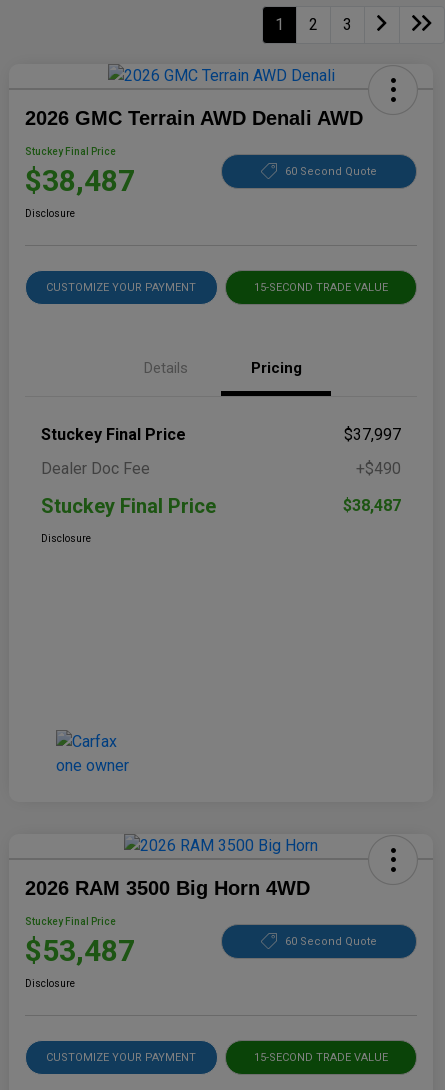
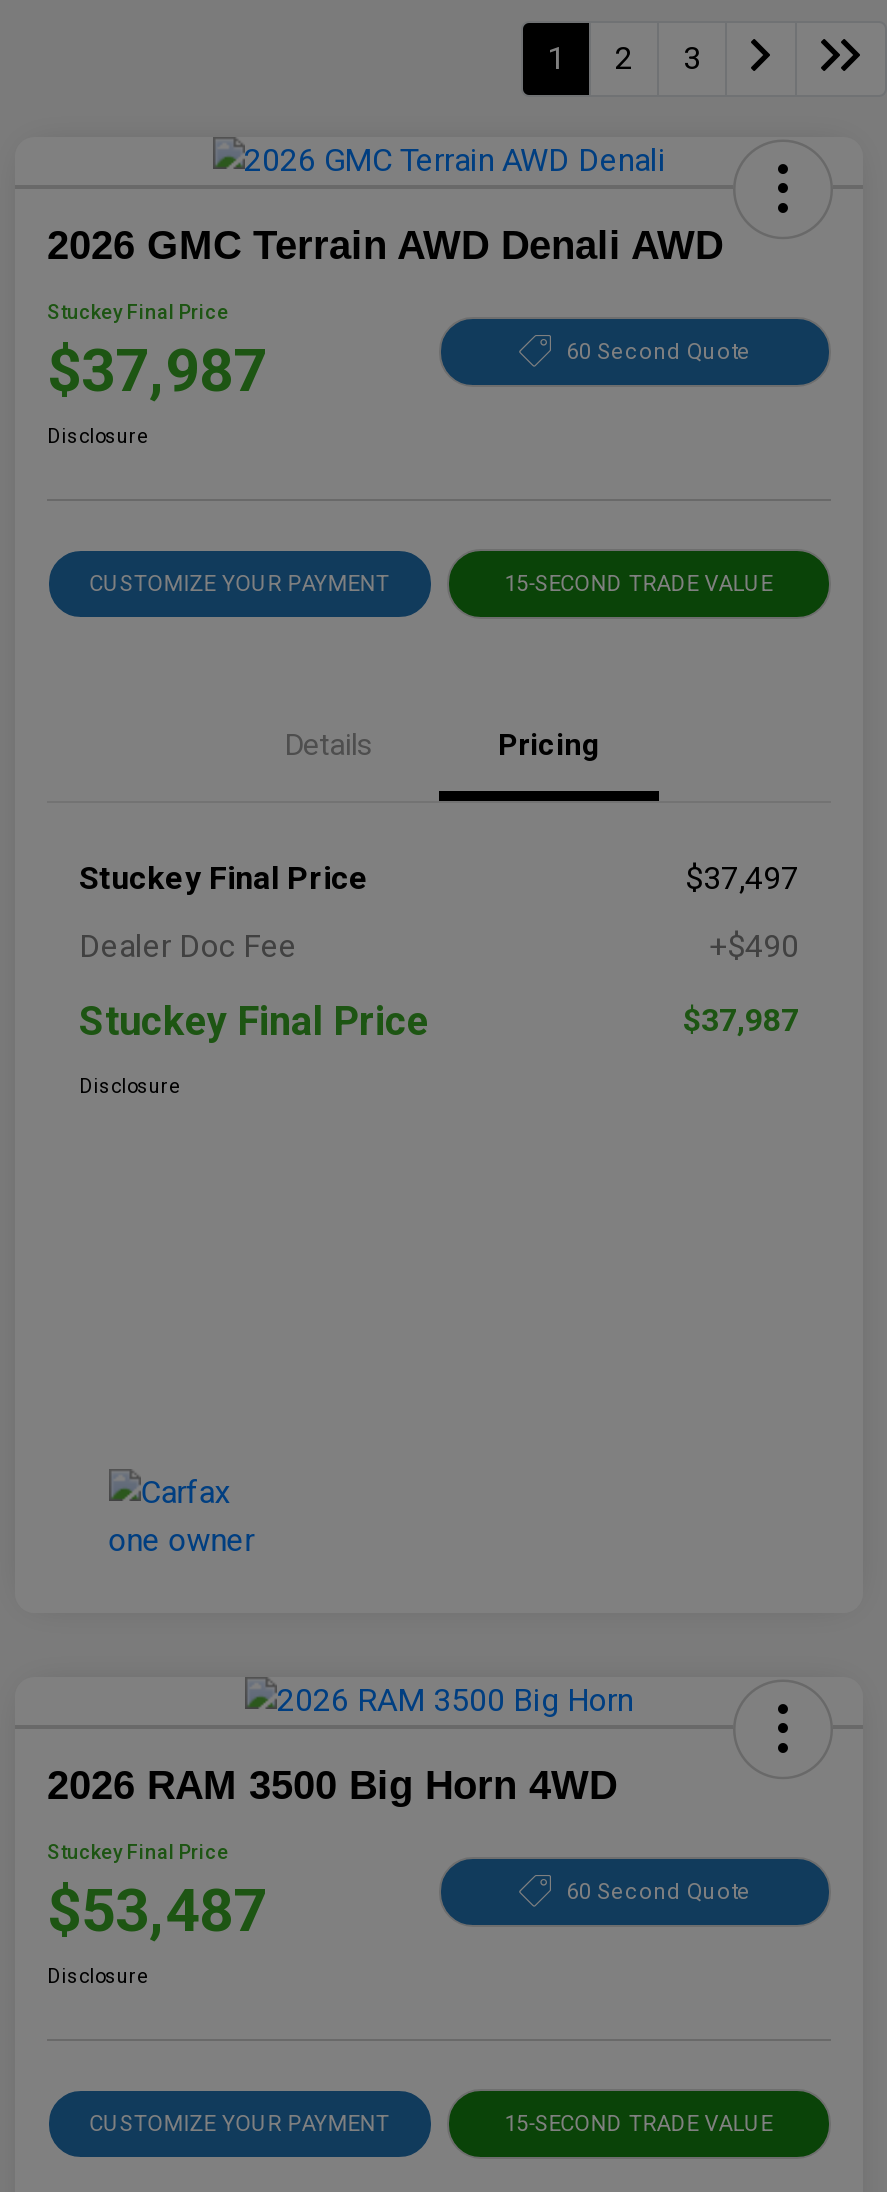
- $38,487
+ $37,987

- $37,997
+ $37,497

- $38,487
+ $37,987
